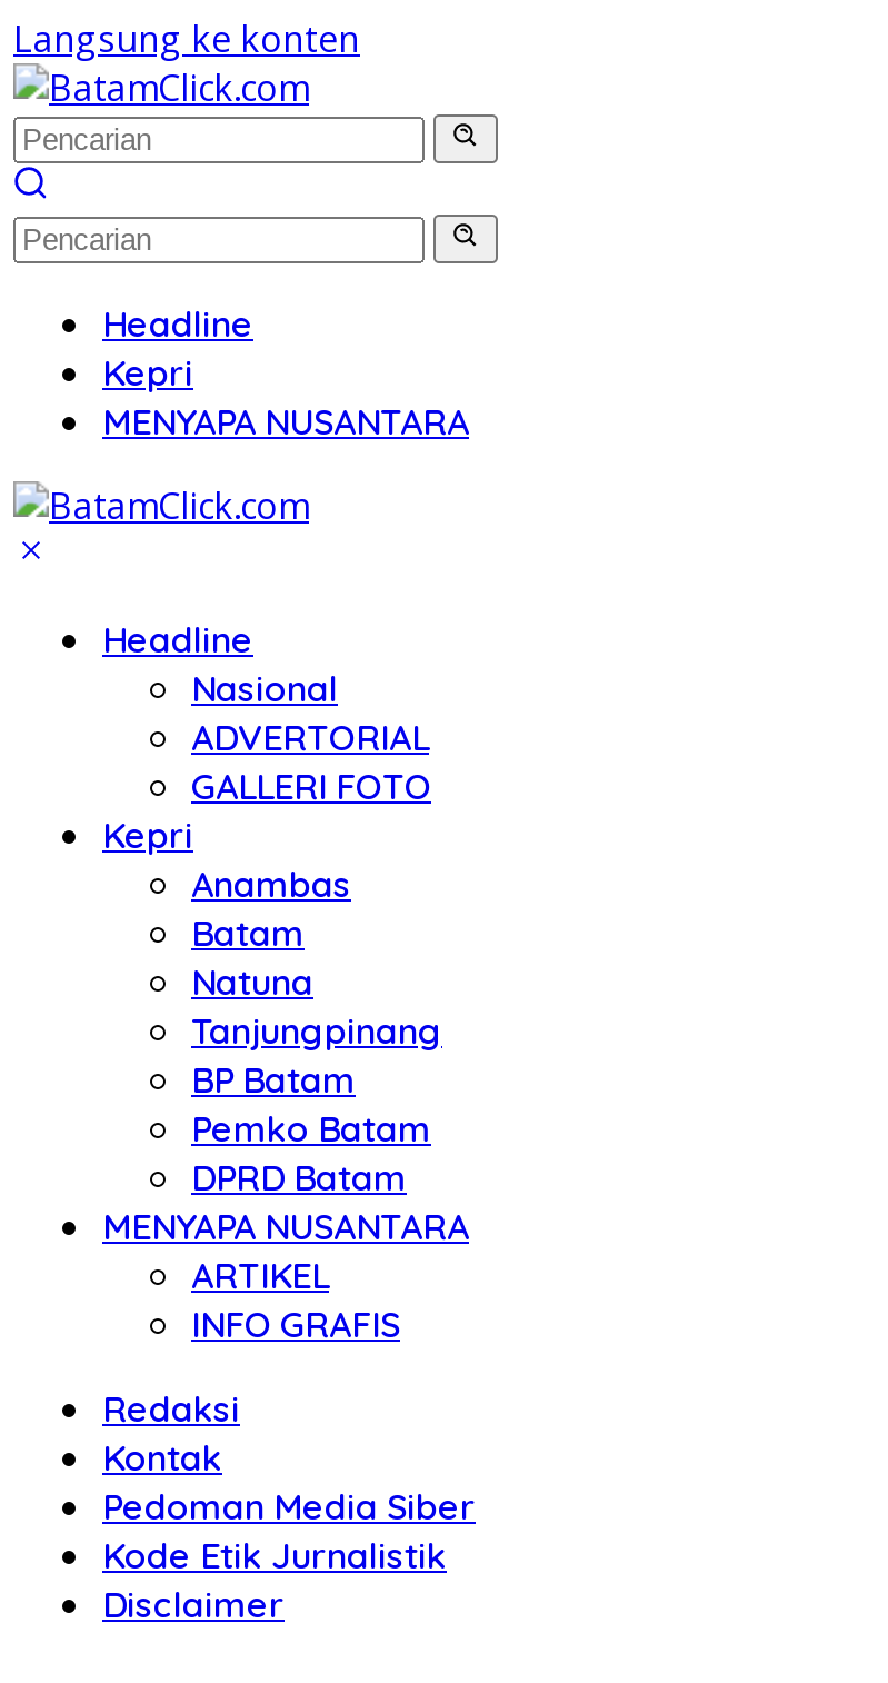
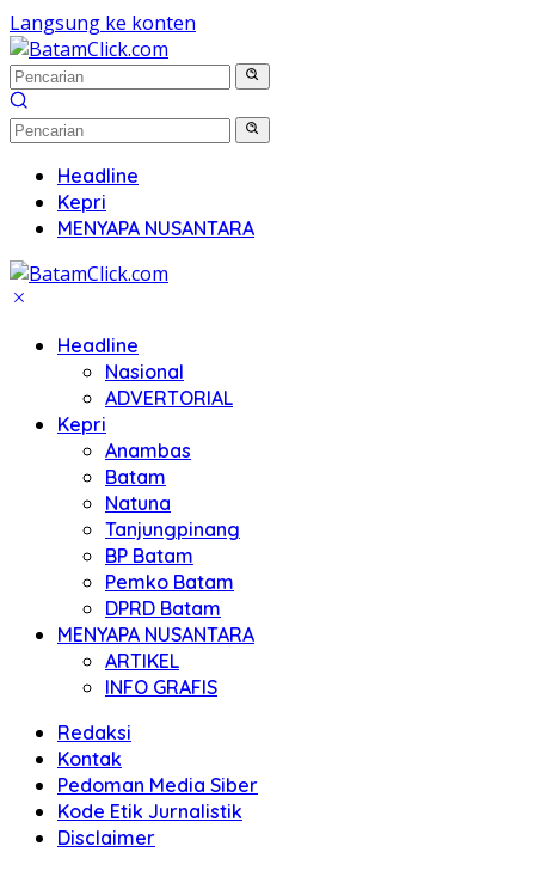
- GALLERI FOTO
